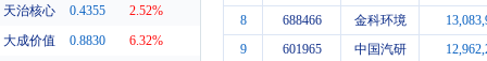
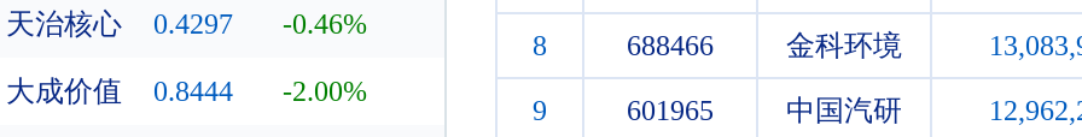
- 0.4355
+ 0.4297

- 2.52%
+ -0.46%

- 0.8830
+ 0.8444

- 6.32%
+ -2.00%
